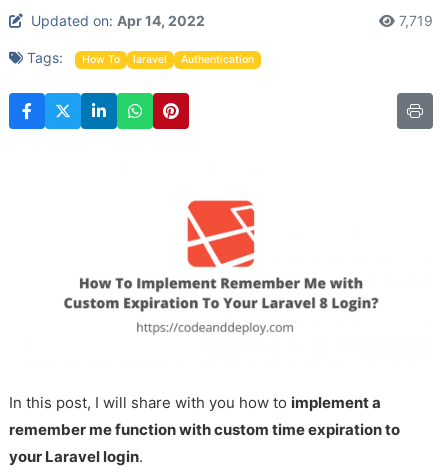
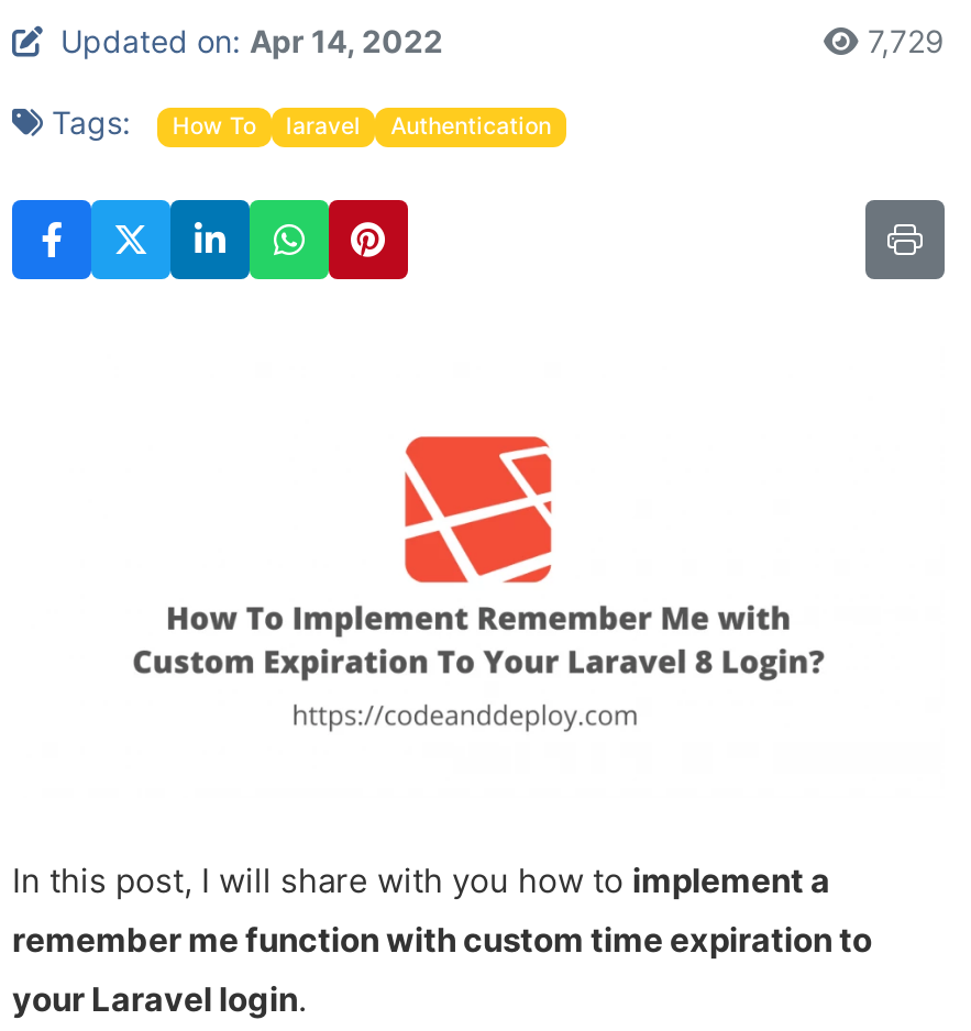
- 7,719
+ 7,729
